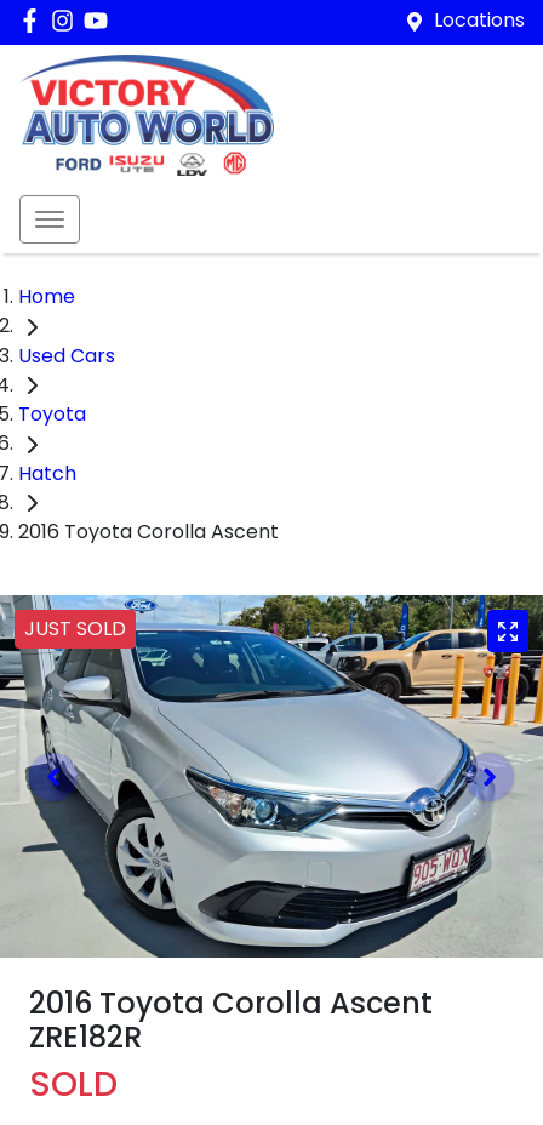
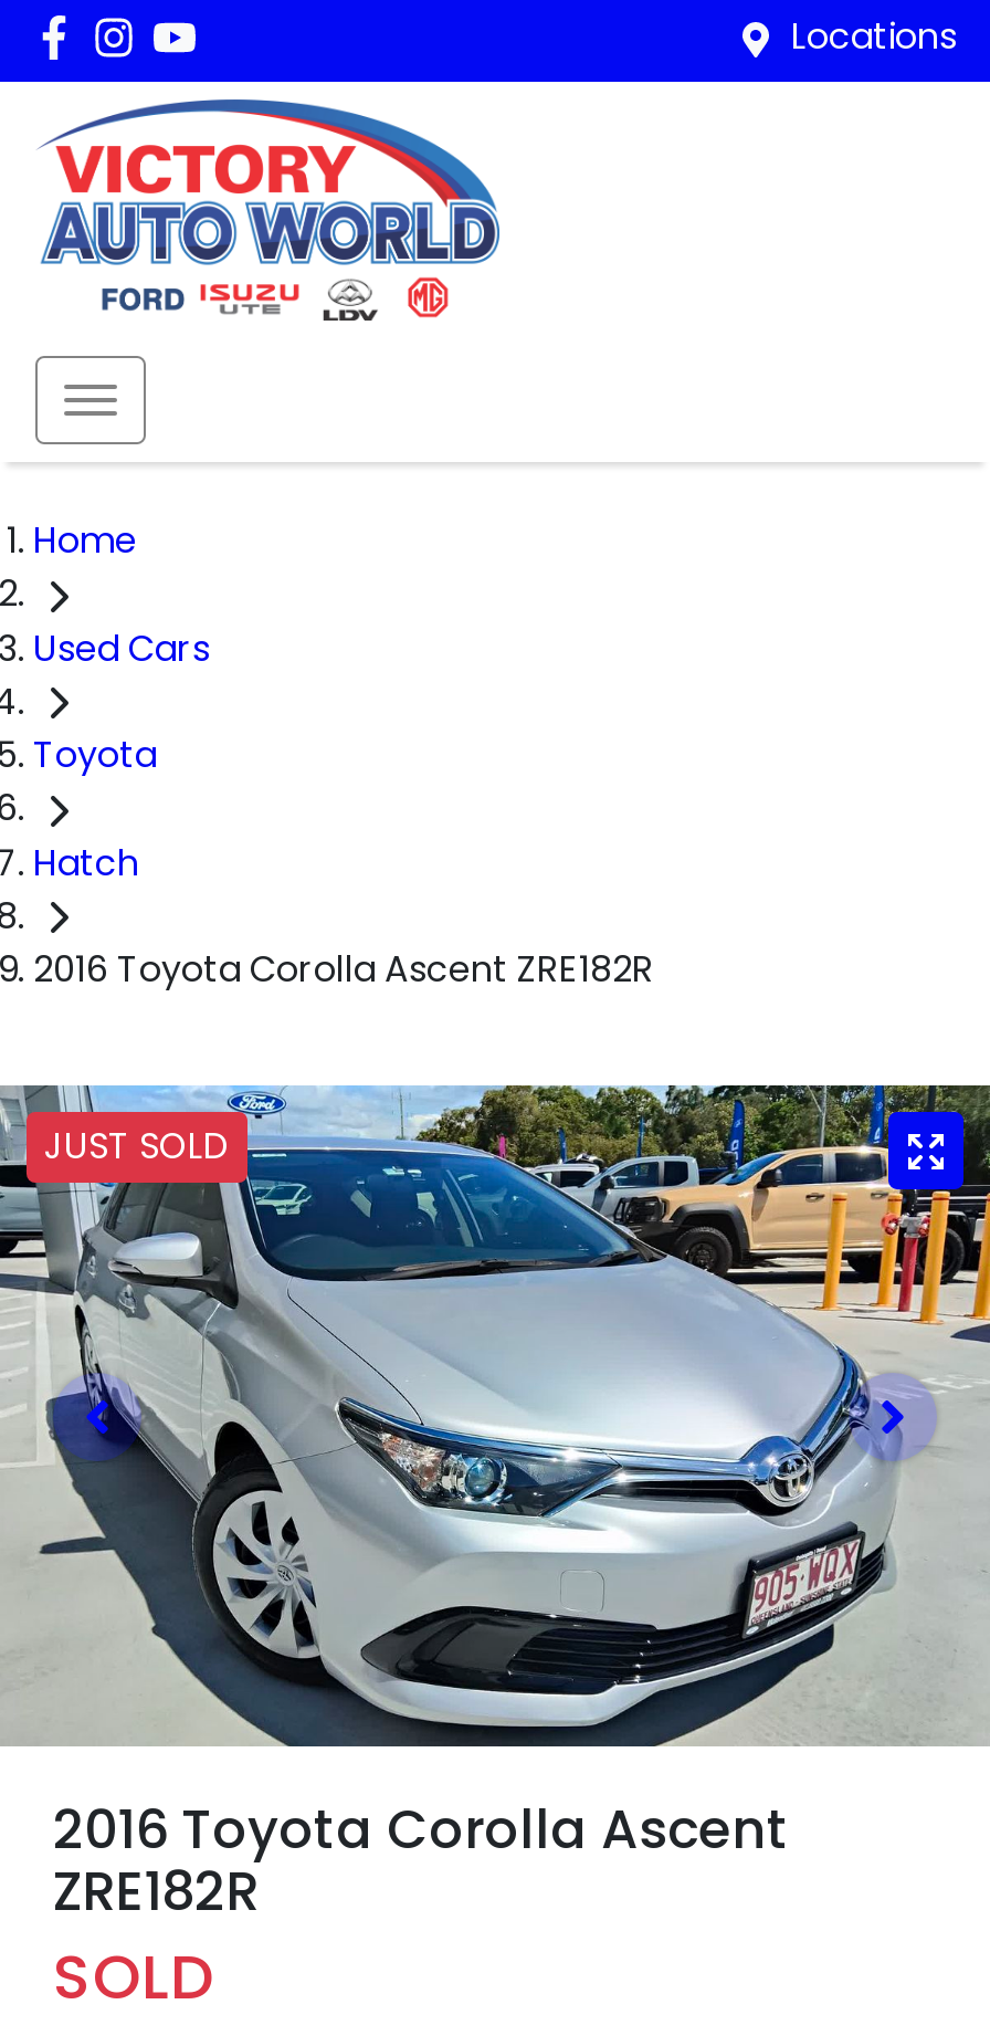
- 2016 Toyota Corolla Ascent
+ 2016 Toyota Corolla Ascent ZRE182R
